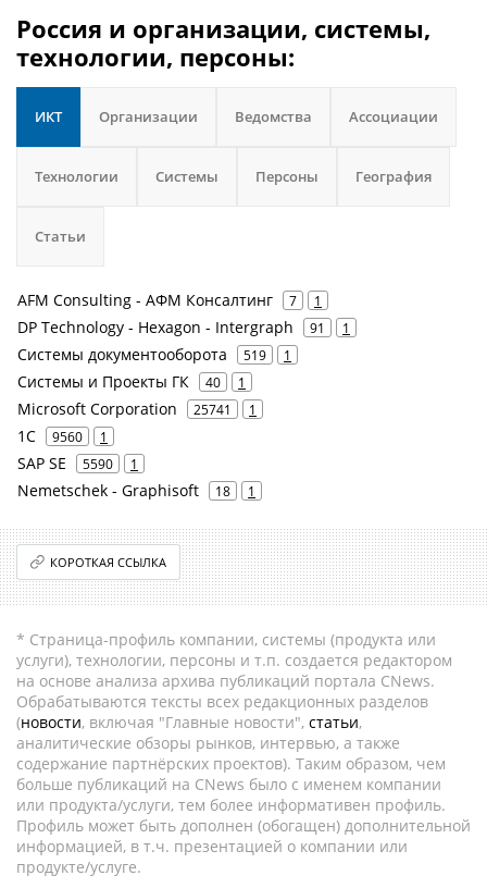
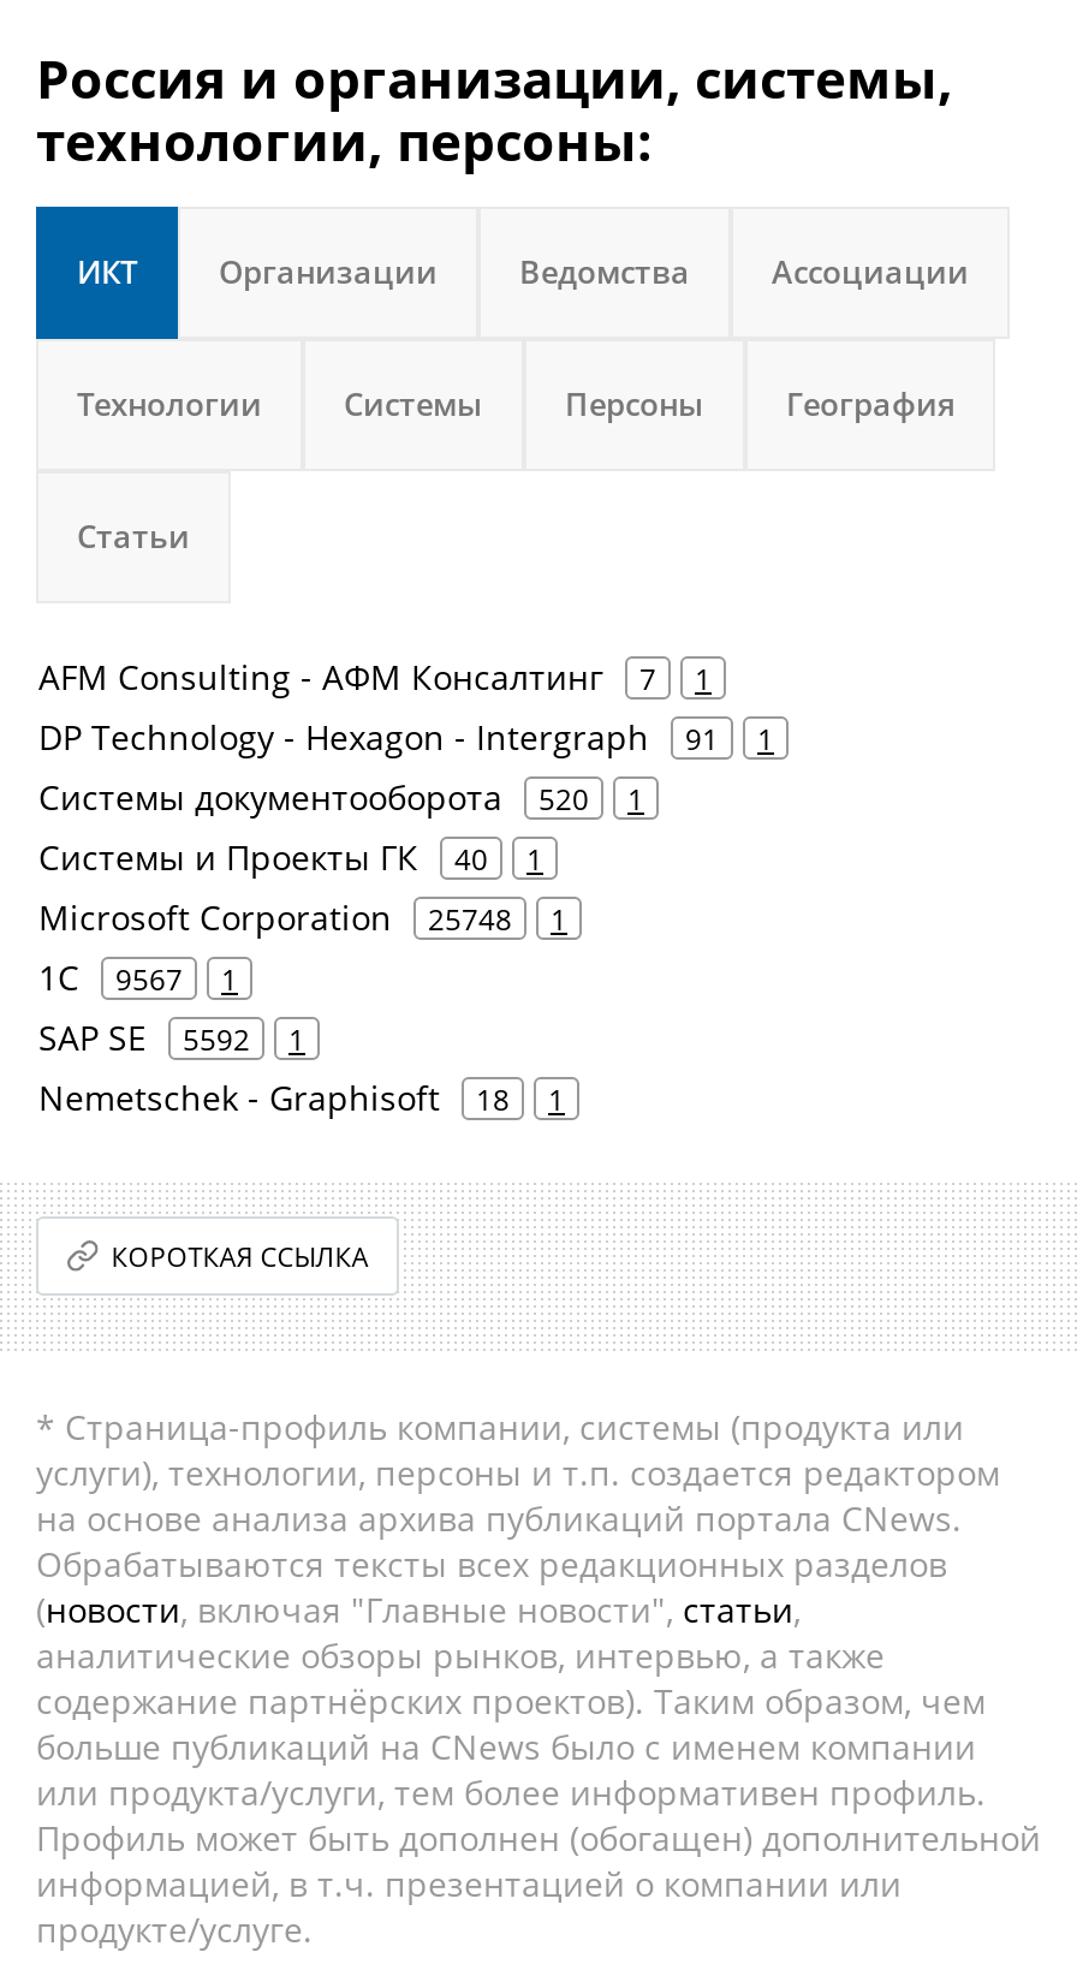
- Системы документооборота 519 1
+ Системы документооборота 520 1

- Microsoft Corporation 25741 1
+ Microsoft Corporation 25748 1

- 1С 9560 1
+ 1С 9567 1

- SAP SE 5590 1
+ SAP SE 5592 1
